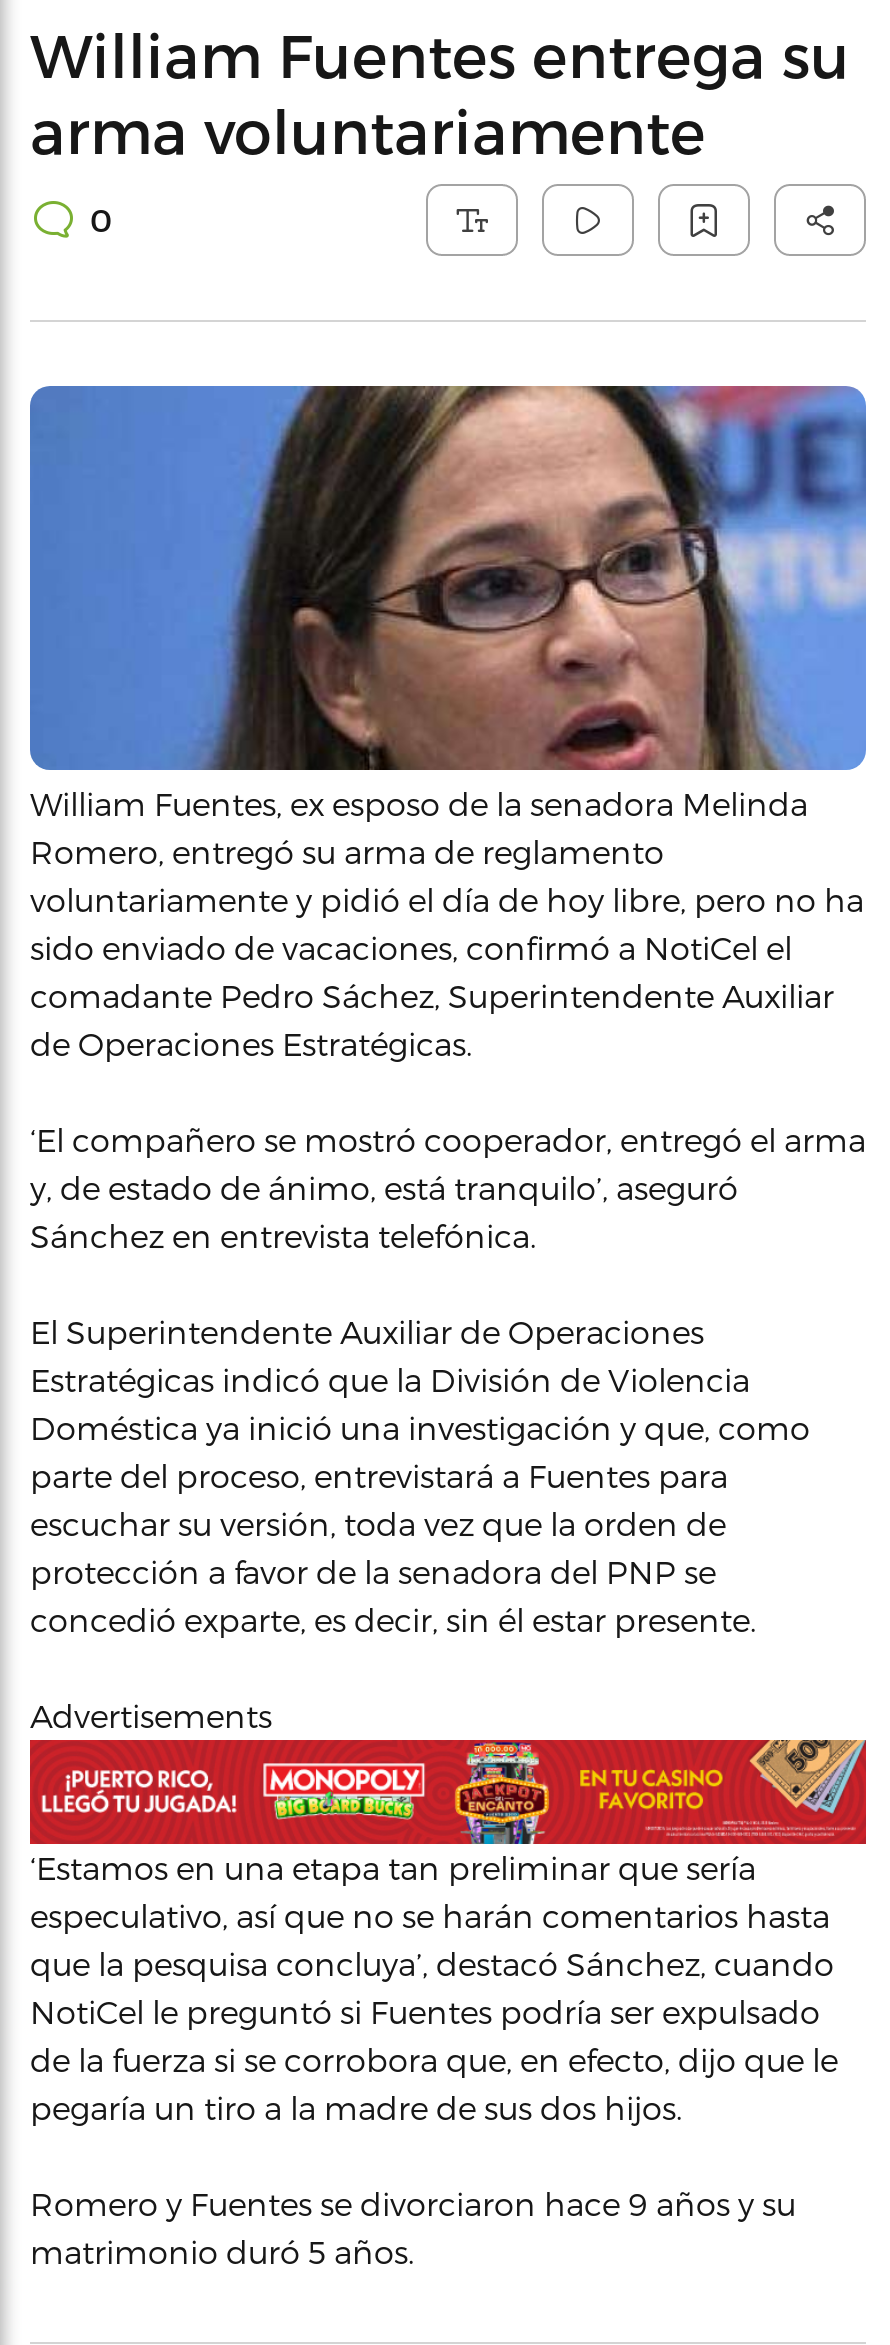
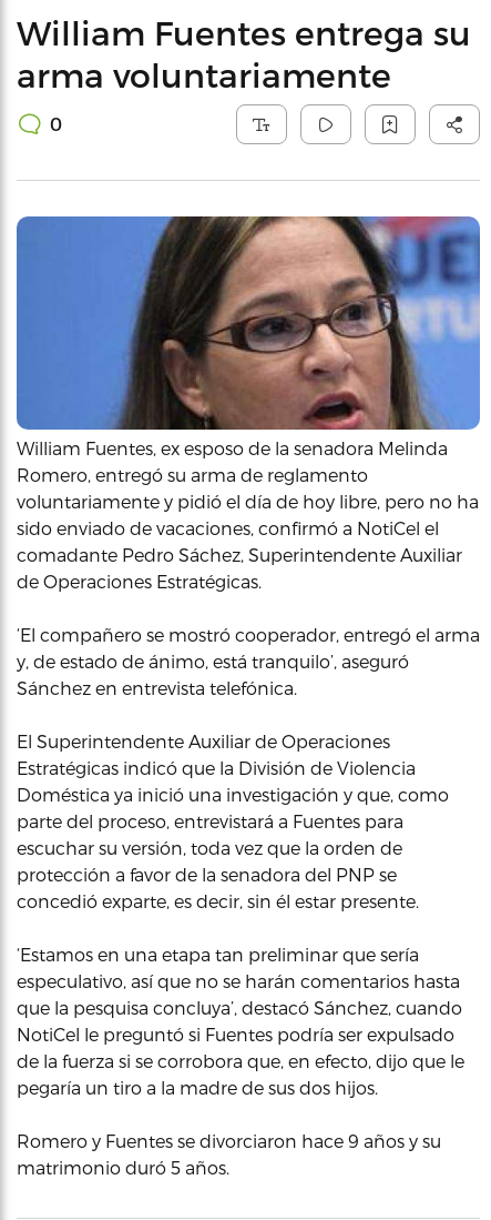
- Advertisements

- [image]
